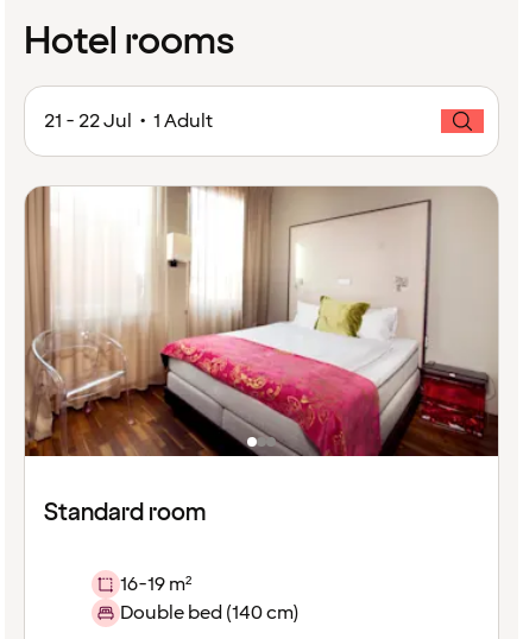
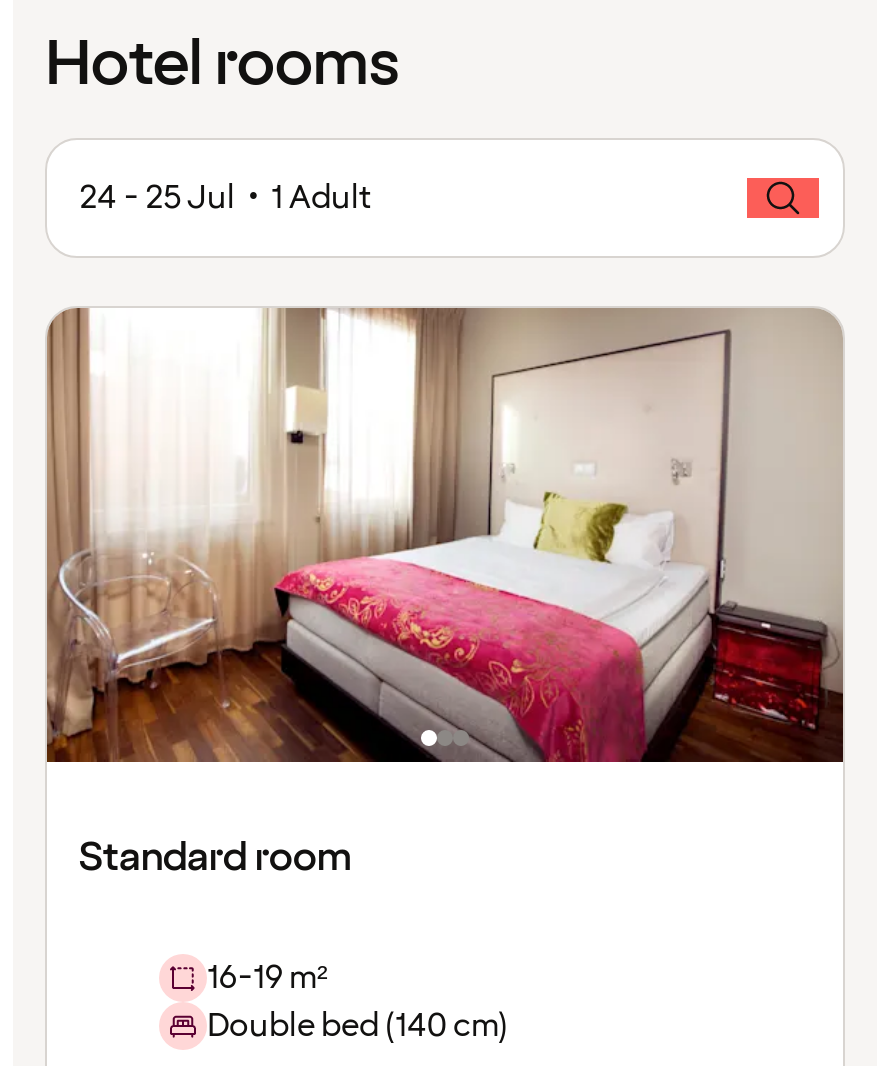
- 21 - 22 Jul • 1 Adult
+ 24 - 25 Jul • 1 Adult
